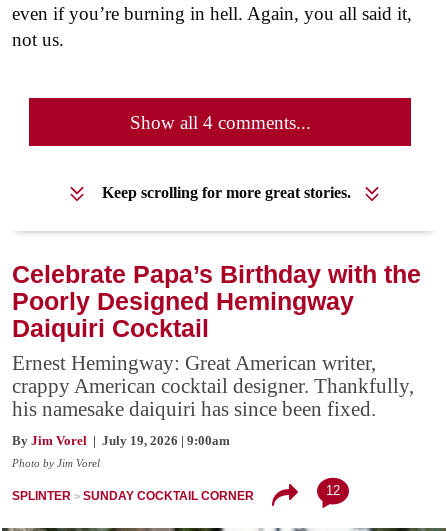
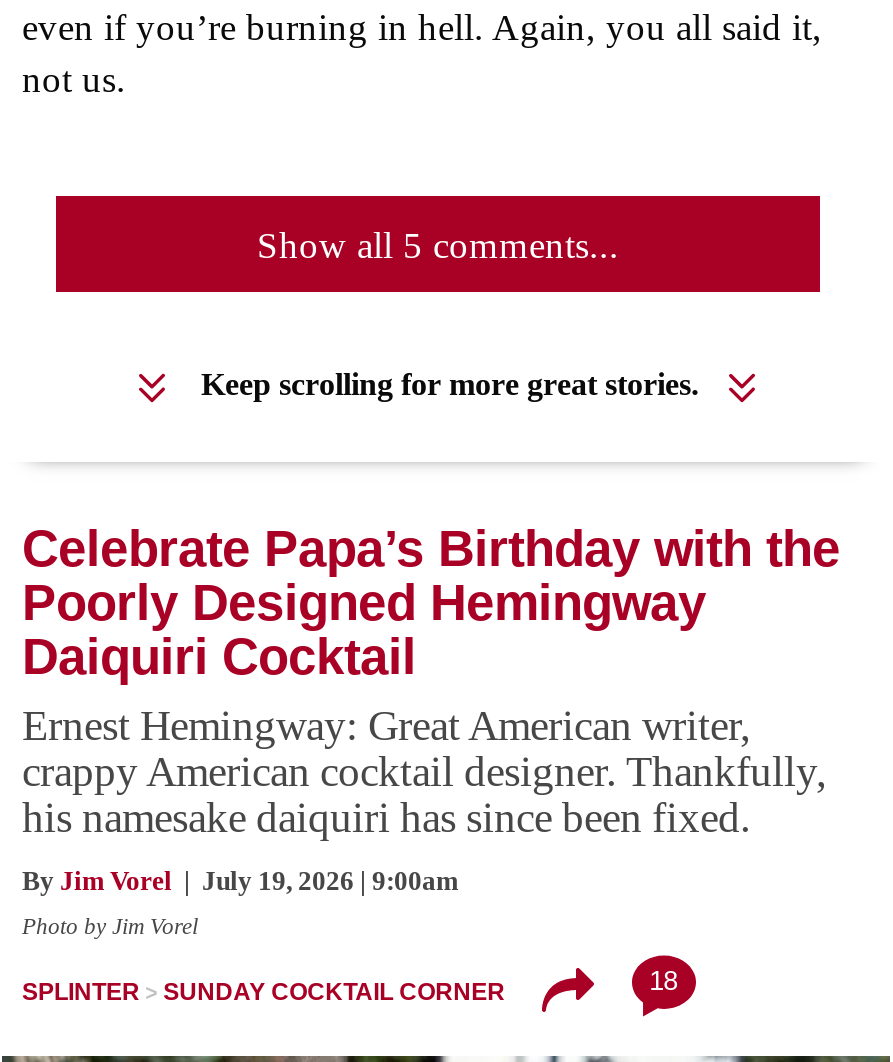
- Show all 4 comments...
+ Show all 5 comments...

- 12
+ 18
